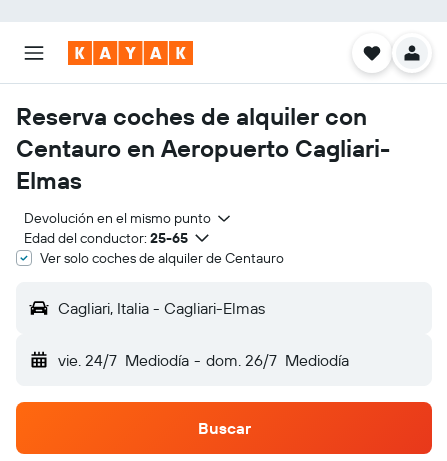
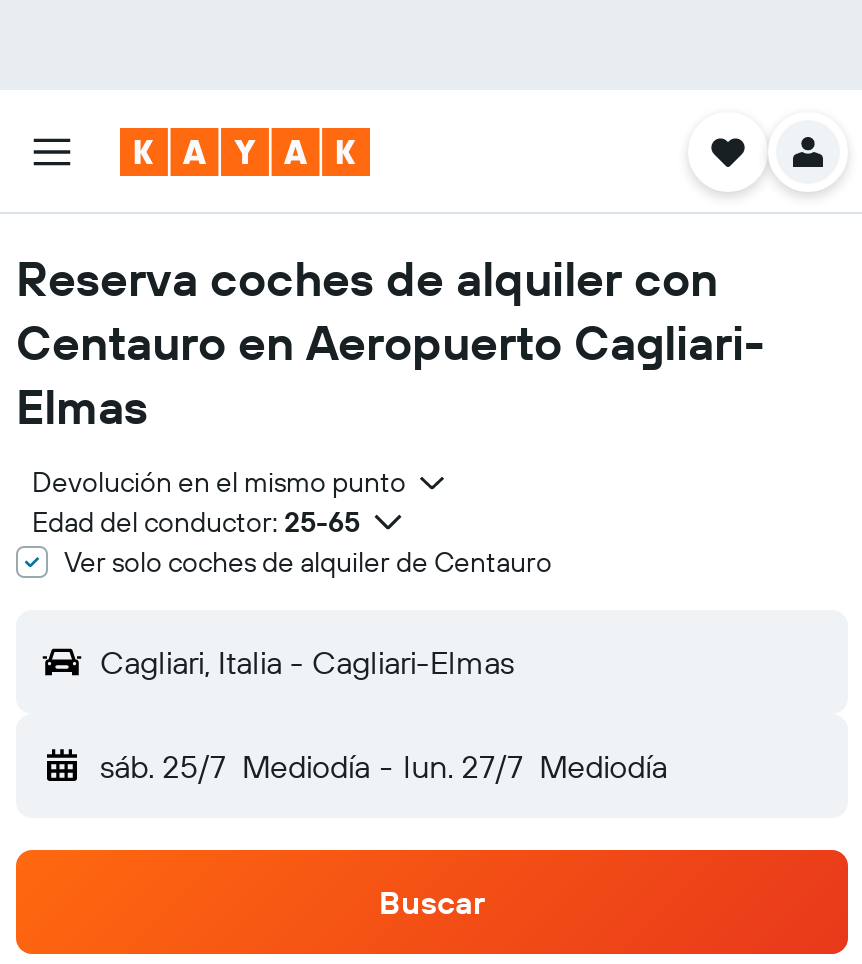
- vie. 24/7 Mediodía - dom. 26/7 Mediodía
+ sáb. 25/7 Mediodía - lun. 27/7 Mediodía
